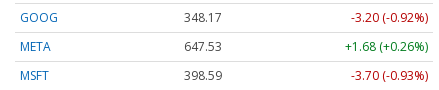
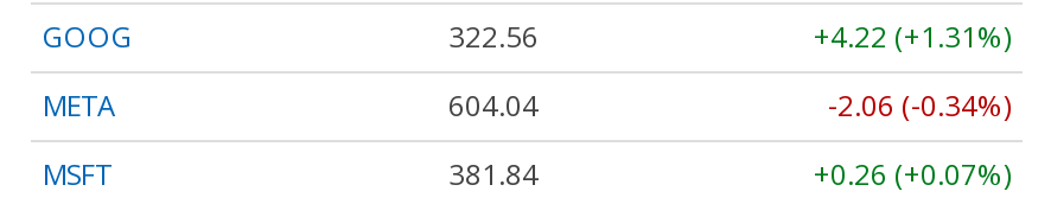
- 348.17
+ 322.56

- -3.20 (-0.92%)
+ +4.22 (+1.31%)

- 647.53
+ 604.04

- +1.68 (+0.26%)
+ -2.06 (-0.34%)

- 398.59
+ 381.84

- -3.70 (-0.93%)
+ +0.26 (+0.07%)
